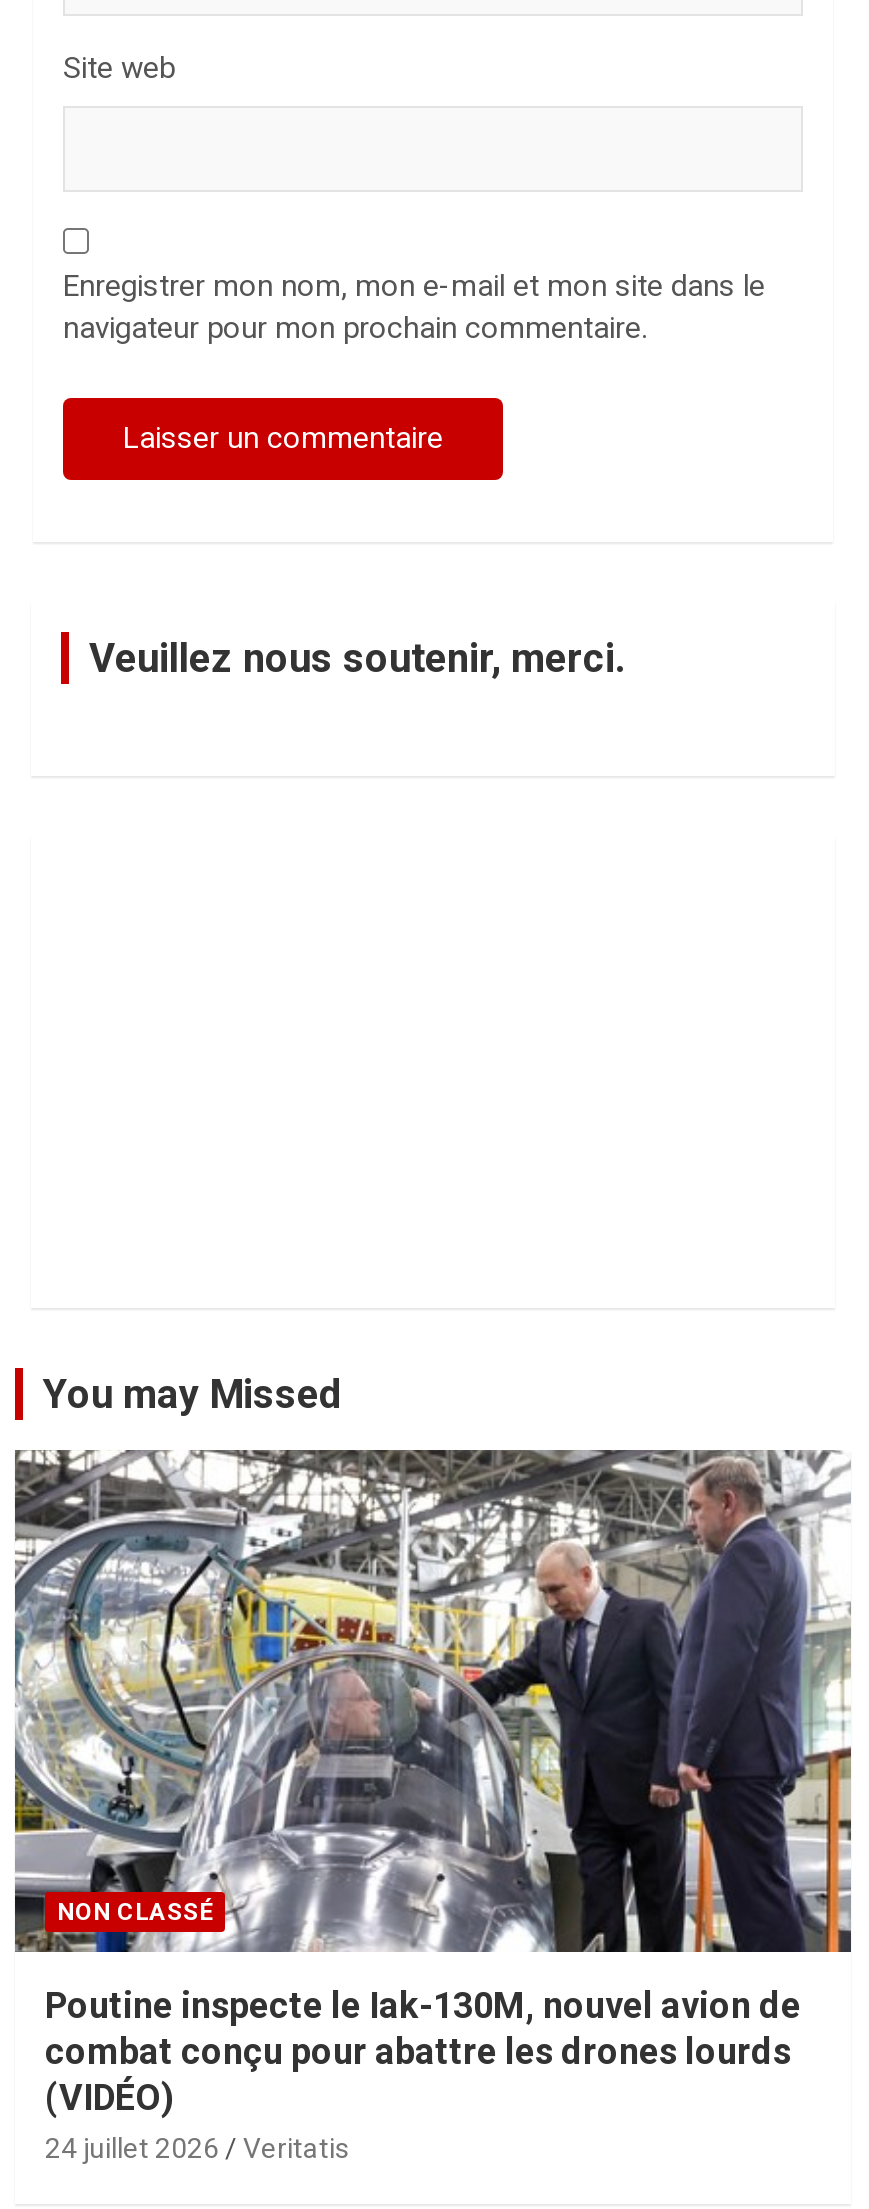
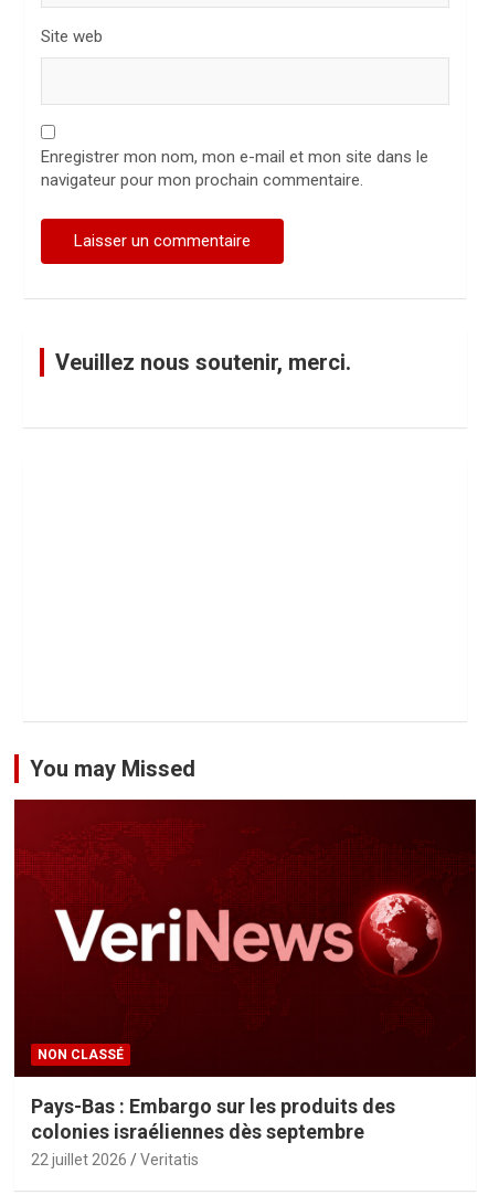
- [image]
- Poutine inspecte le Iak-130M, nouvel avion de
- combat conçu pour abattre les drones lourds
- (VIDÉO)
- 24 juillet 2026
+ [image]
+ Pays-Bas : Embargo sur les produits des
+ colonies israéliennes dès septembre
+ 22 juillet 2026
